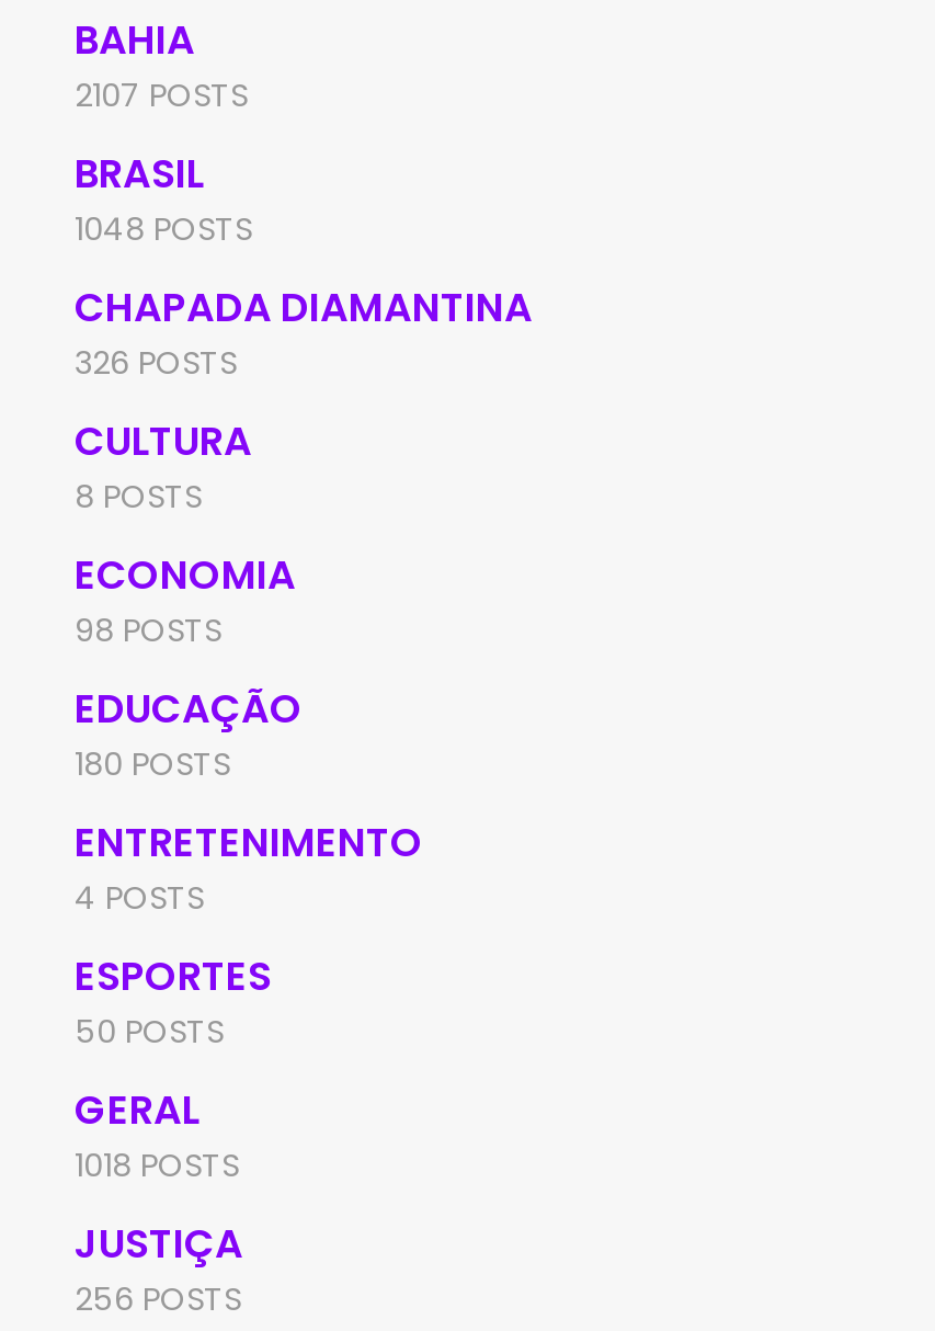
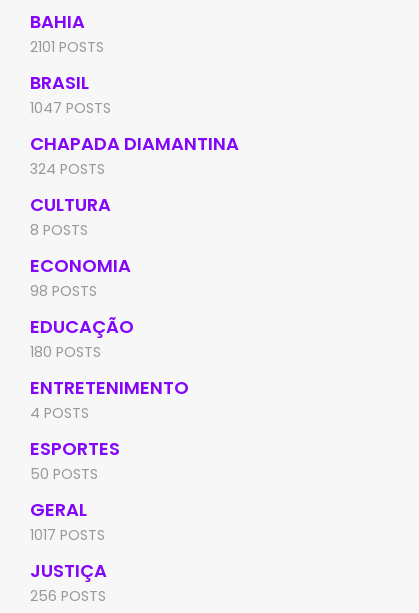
- 2107 POSTS
+ 2101 POSTS

- 1048 POSTS
+ 1047 POSTS

- 326 POSTS
+ 324 POSTS

- 1018 POSTS
+ 1017 POSTS
